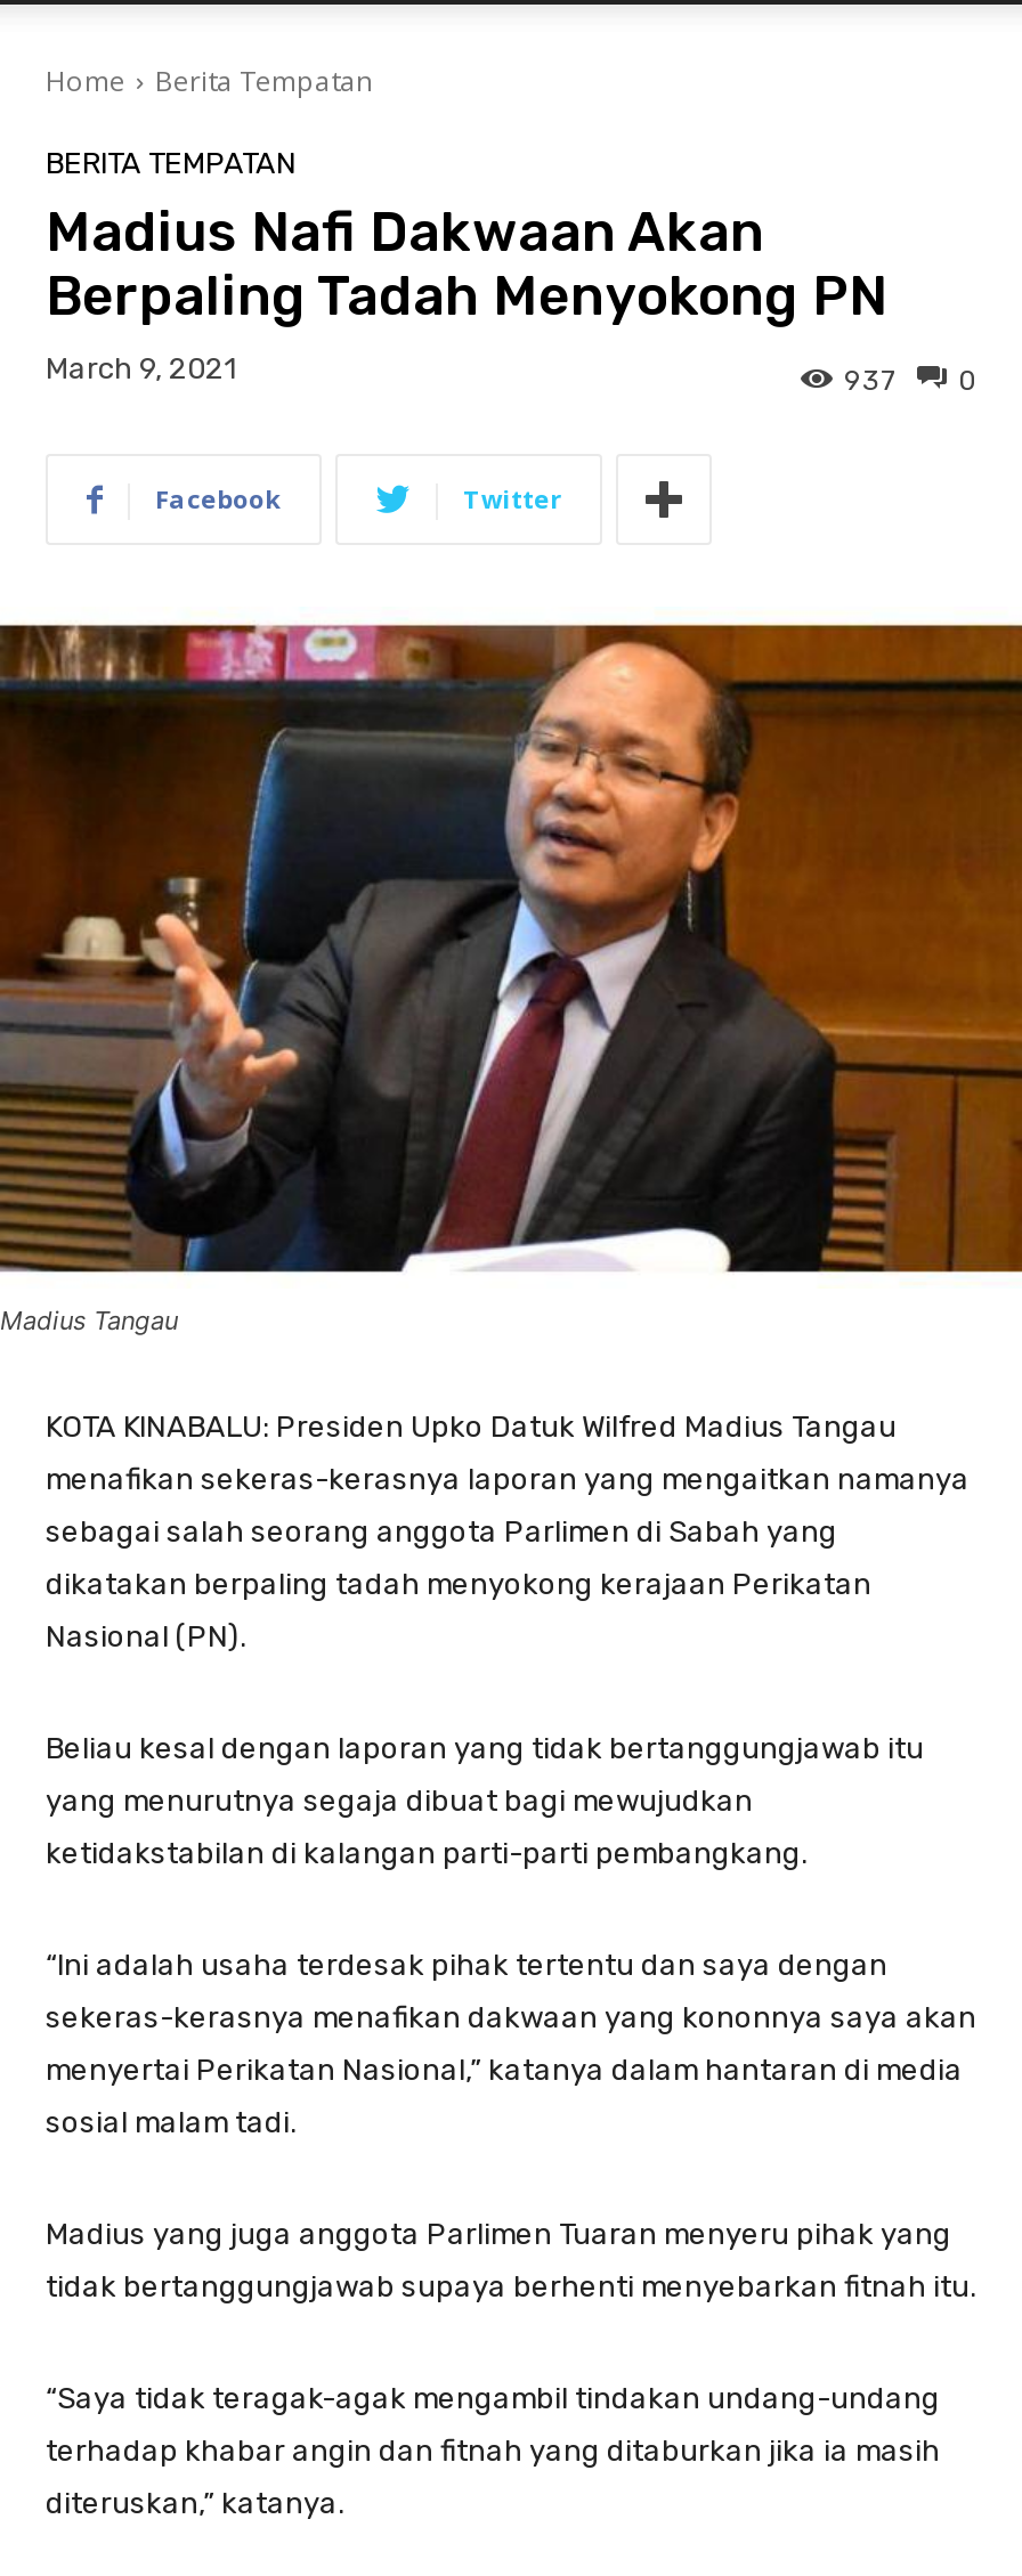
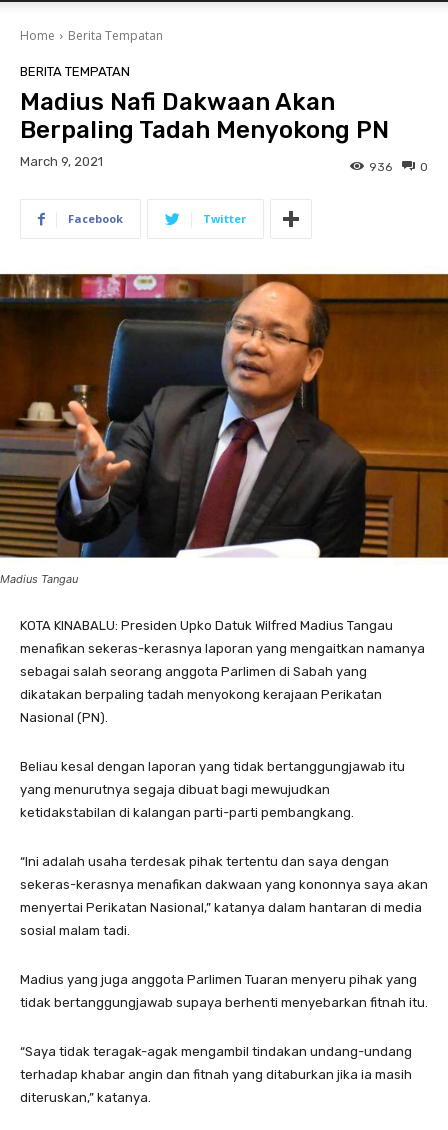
- 937 0
+ 936 0
